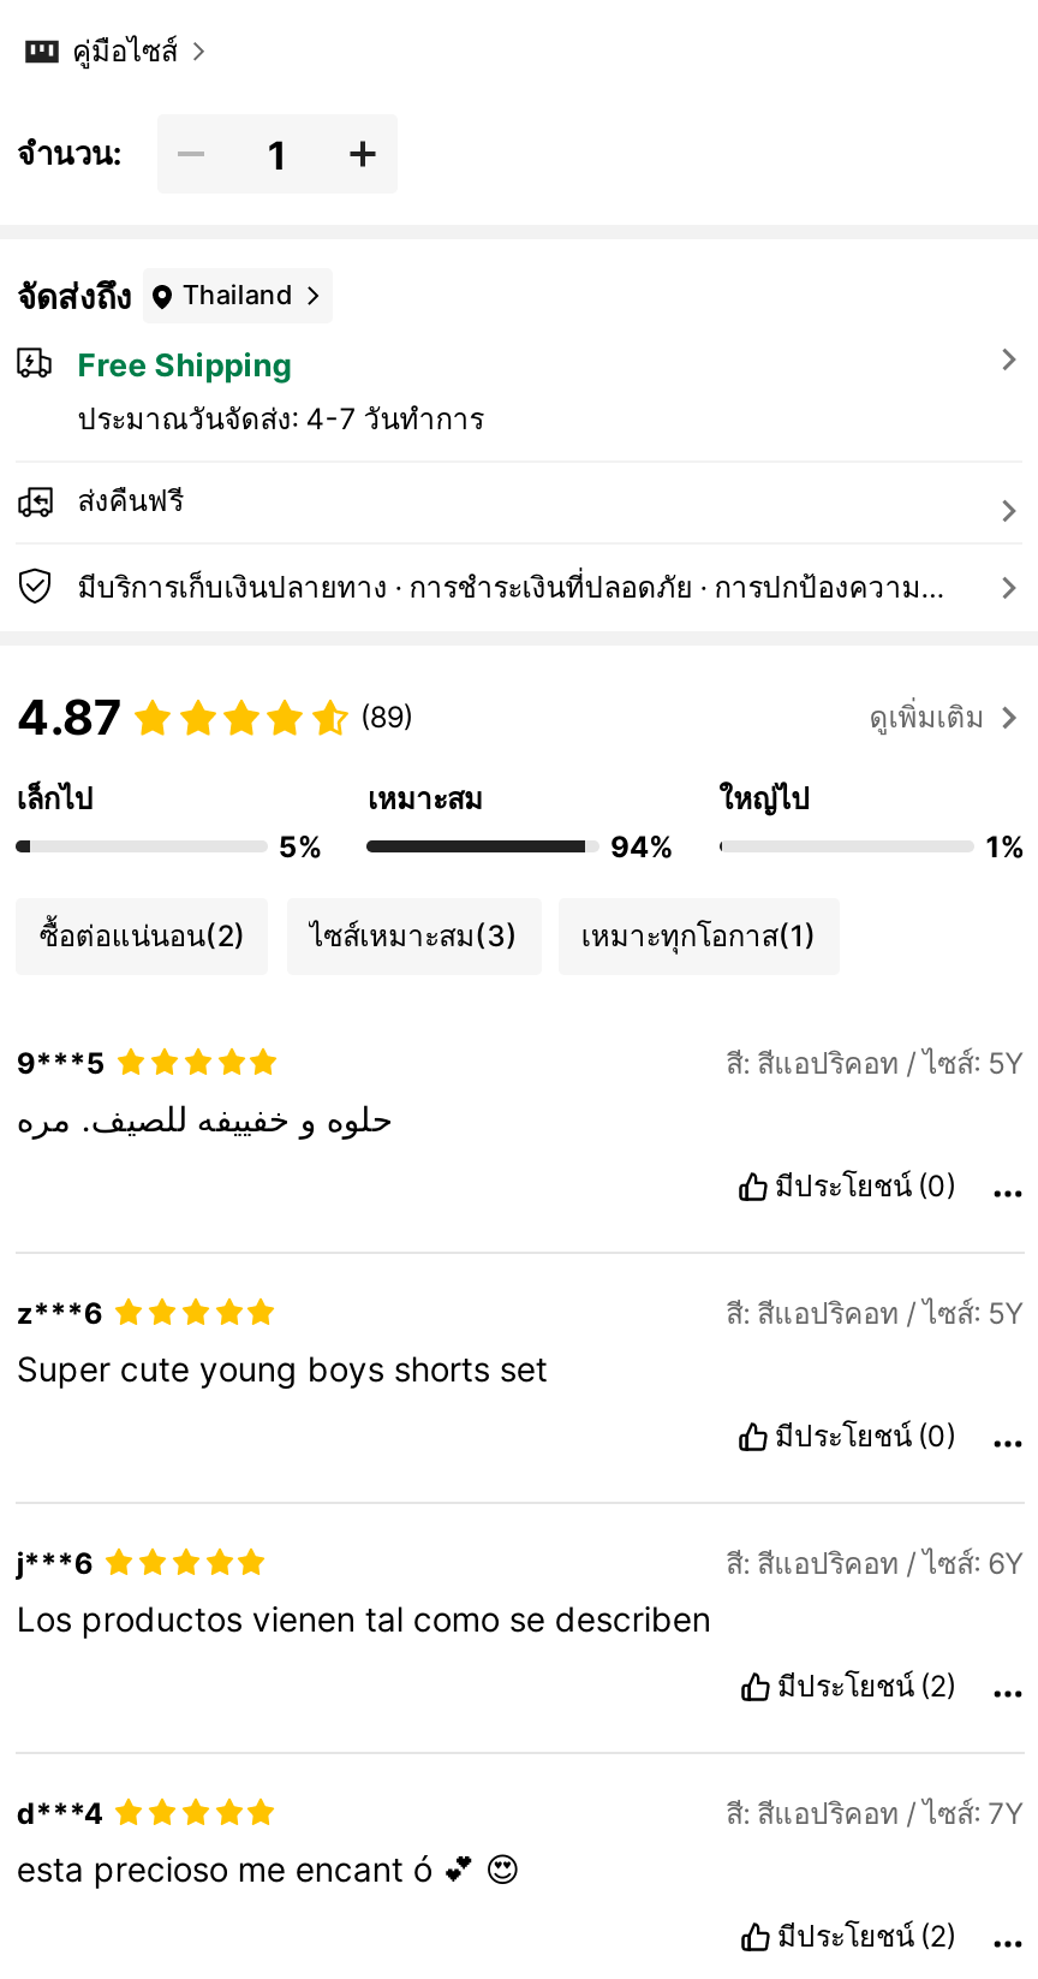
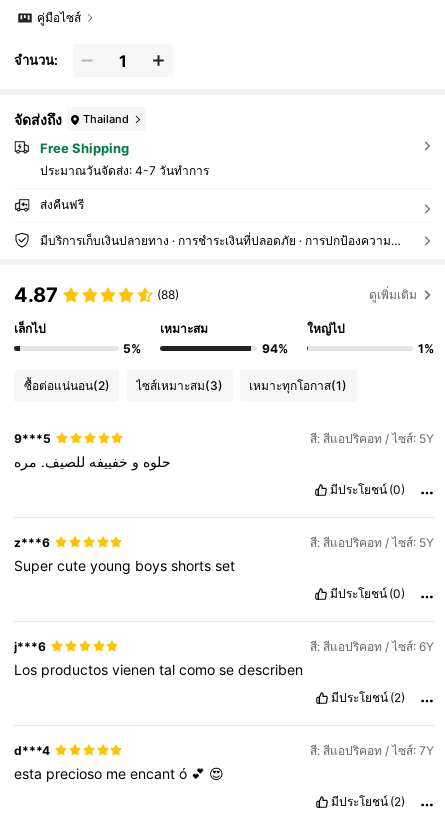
- (89)
+ (88)
